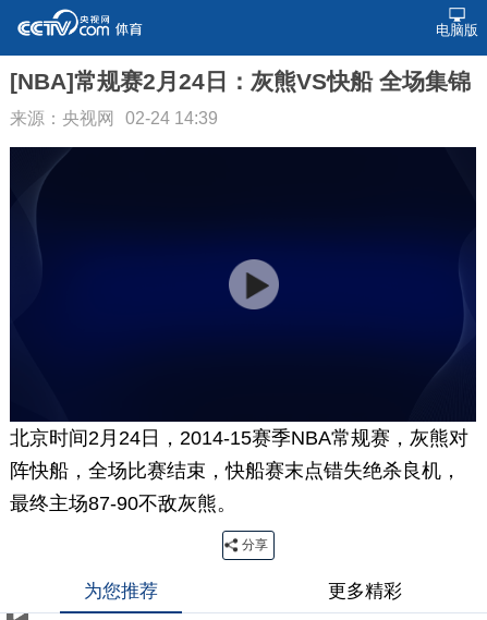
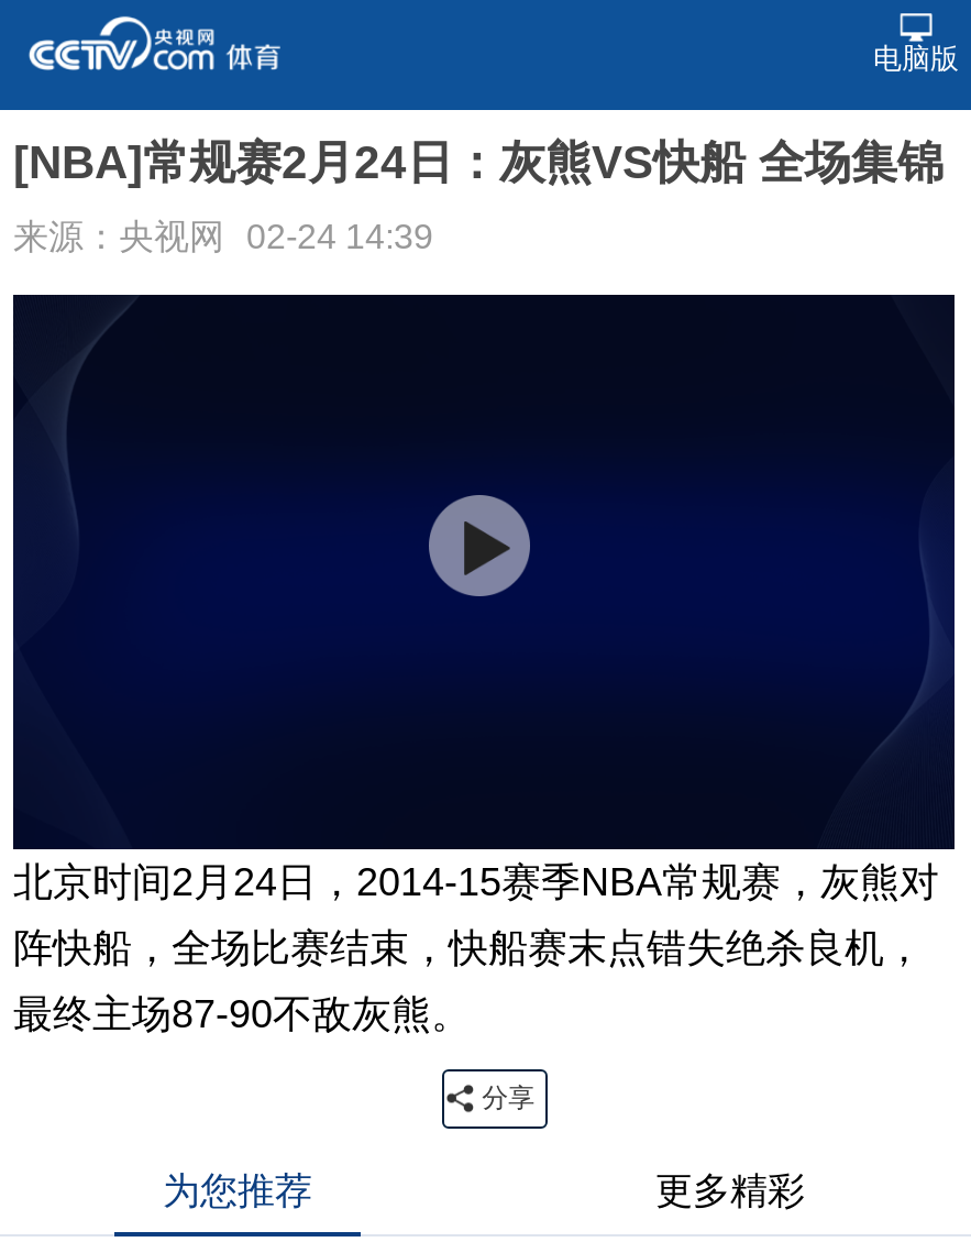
- [image]
+ [image]
